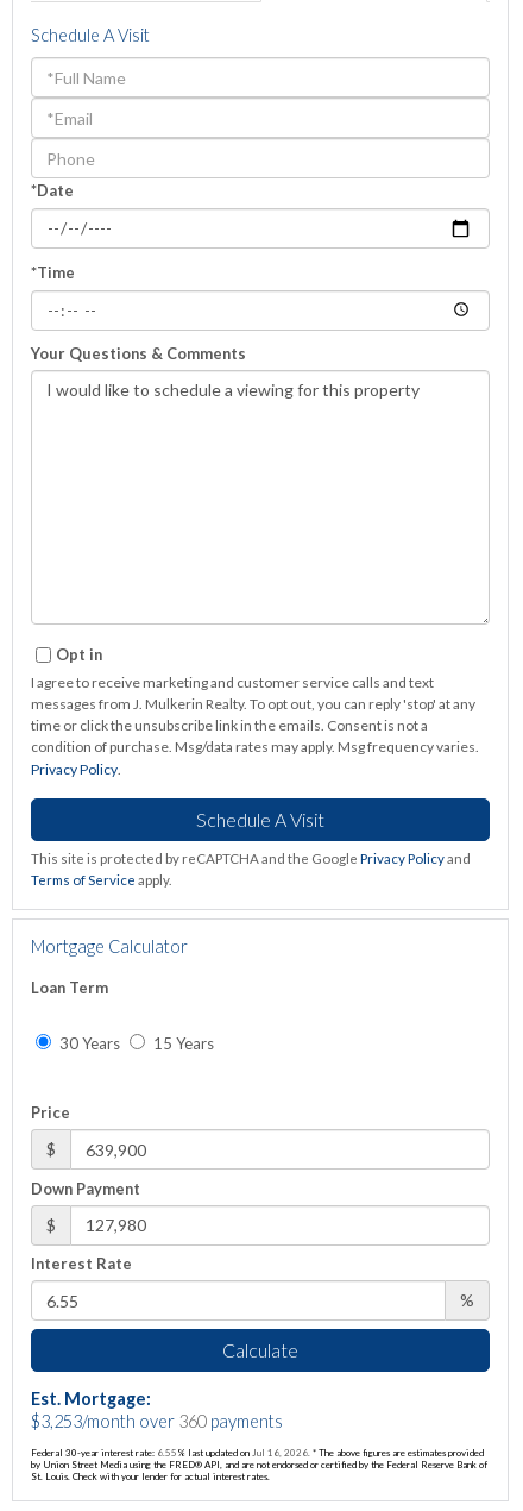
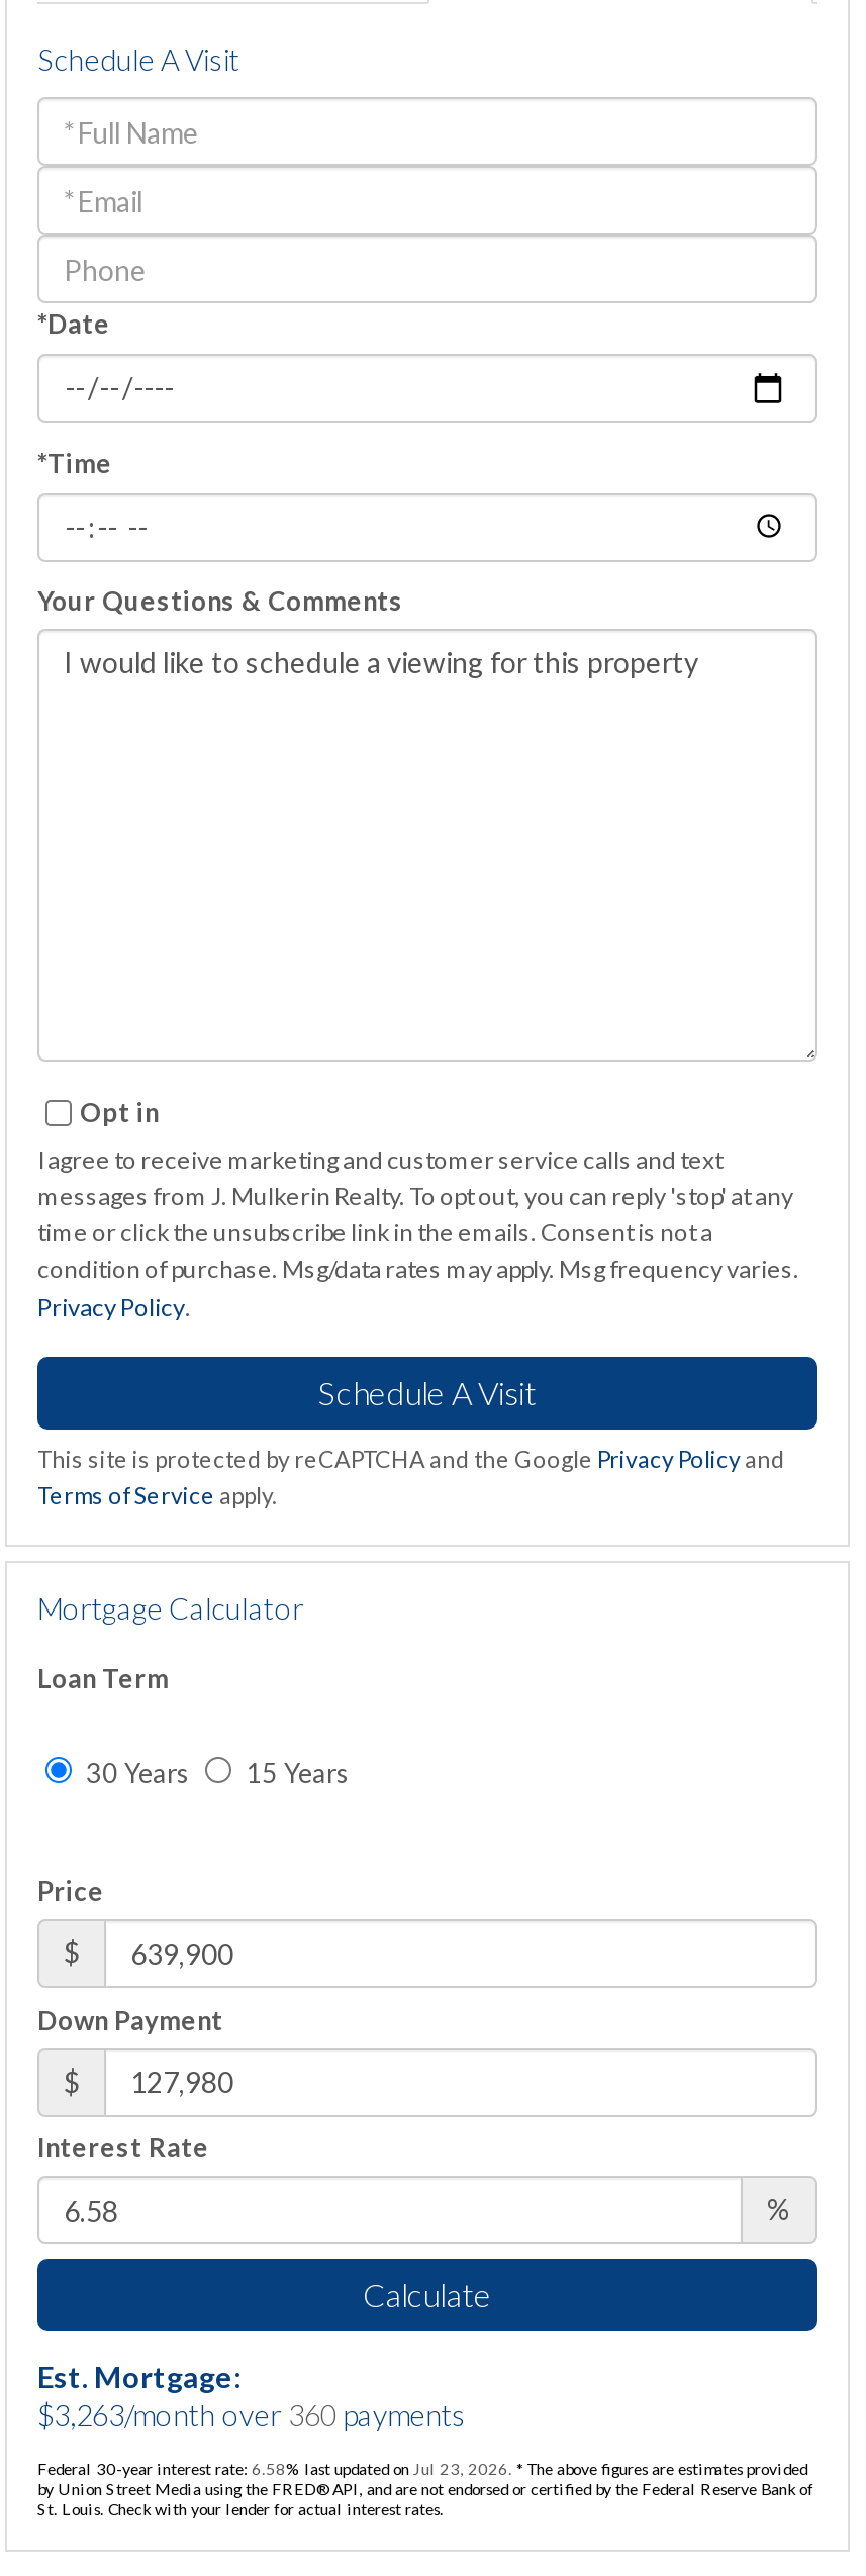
- $3,253/month over 360 payments
+ $3,263/month over 360 payments

- Federal 30-year interest rate: 6.55% last updated on Jul 16, 2026. * The above figures are estimates provided
+ Federal 30-year interest rate: 6.58% last updated on Jul 23, 2026. * The above figures are estimates provided
